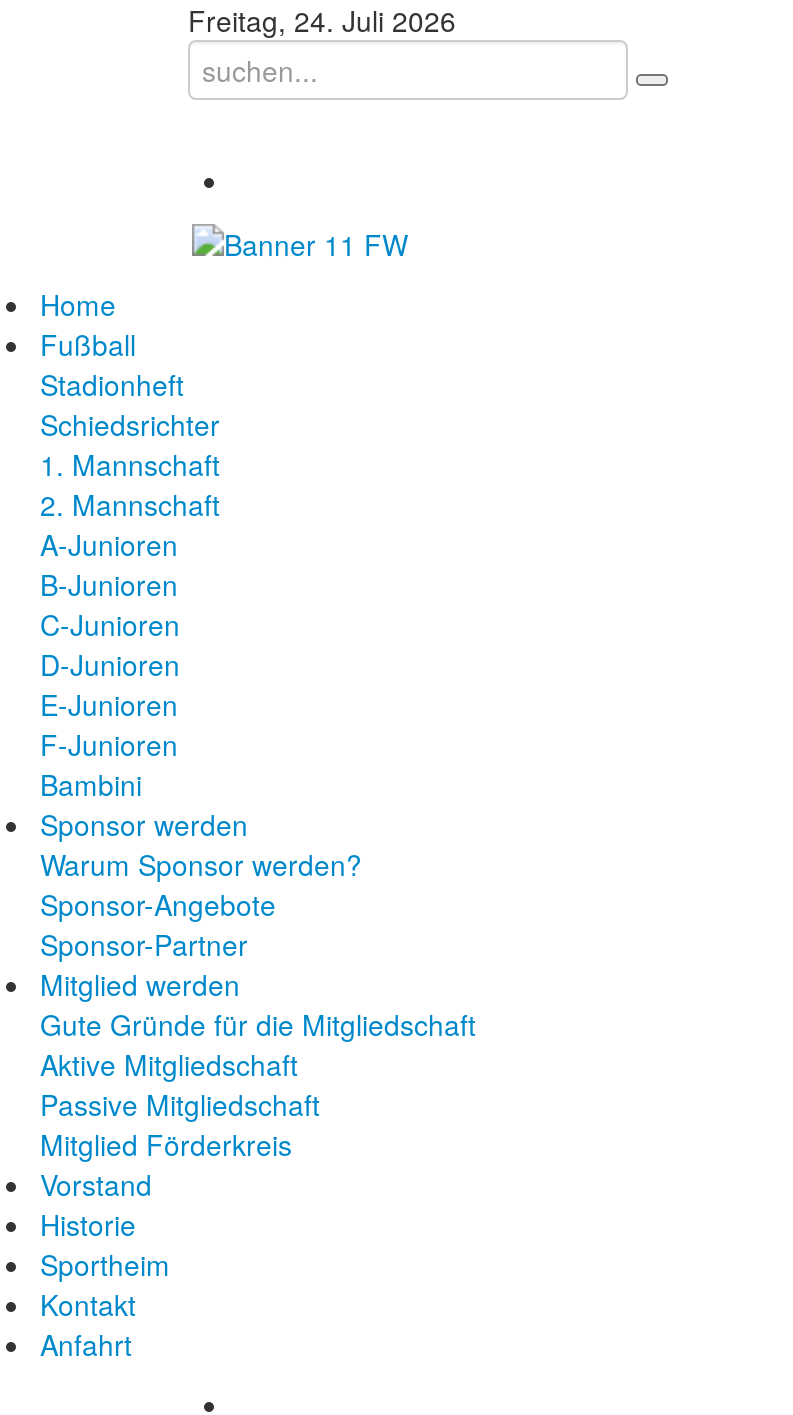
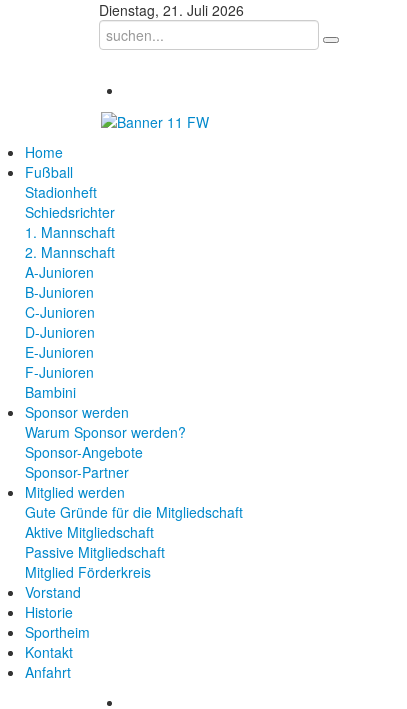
- Freitag, 24. Juli 2026
+ Dienstag, 21. Juli 2026
